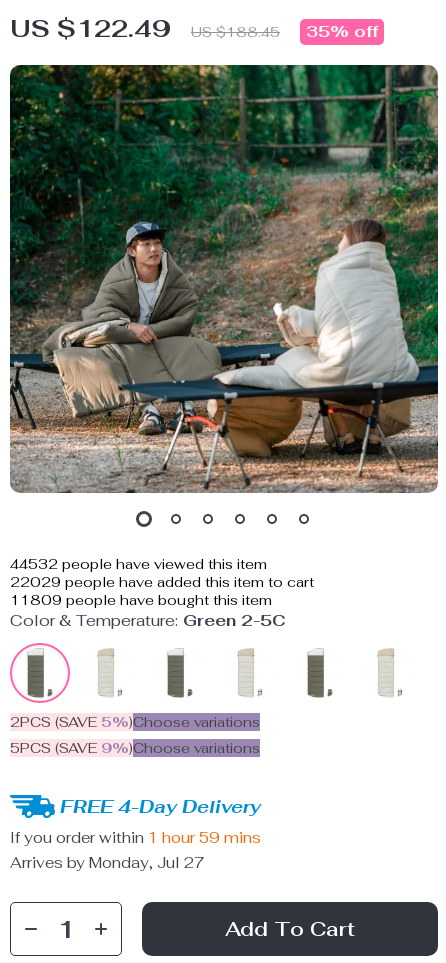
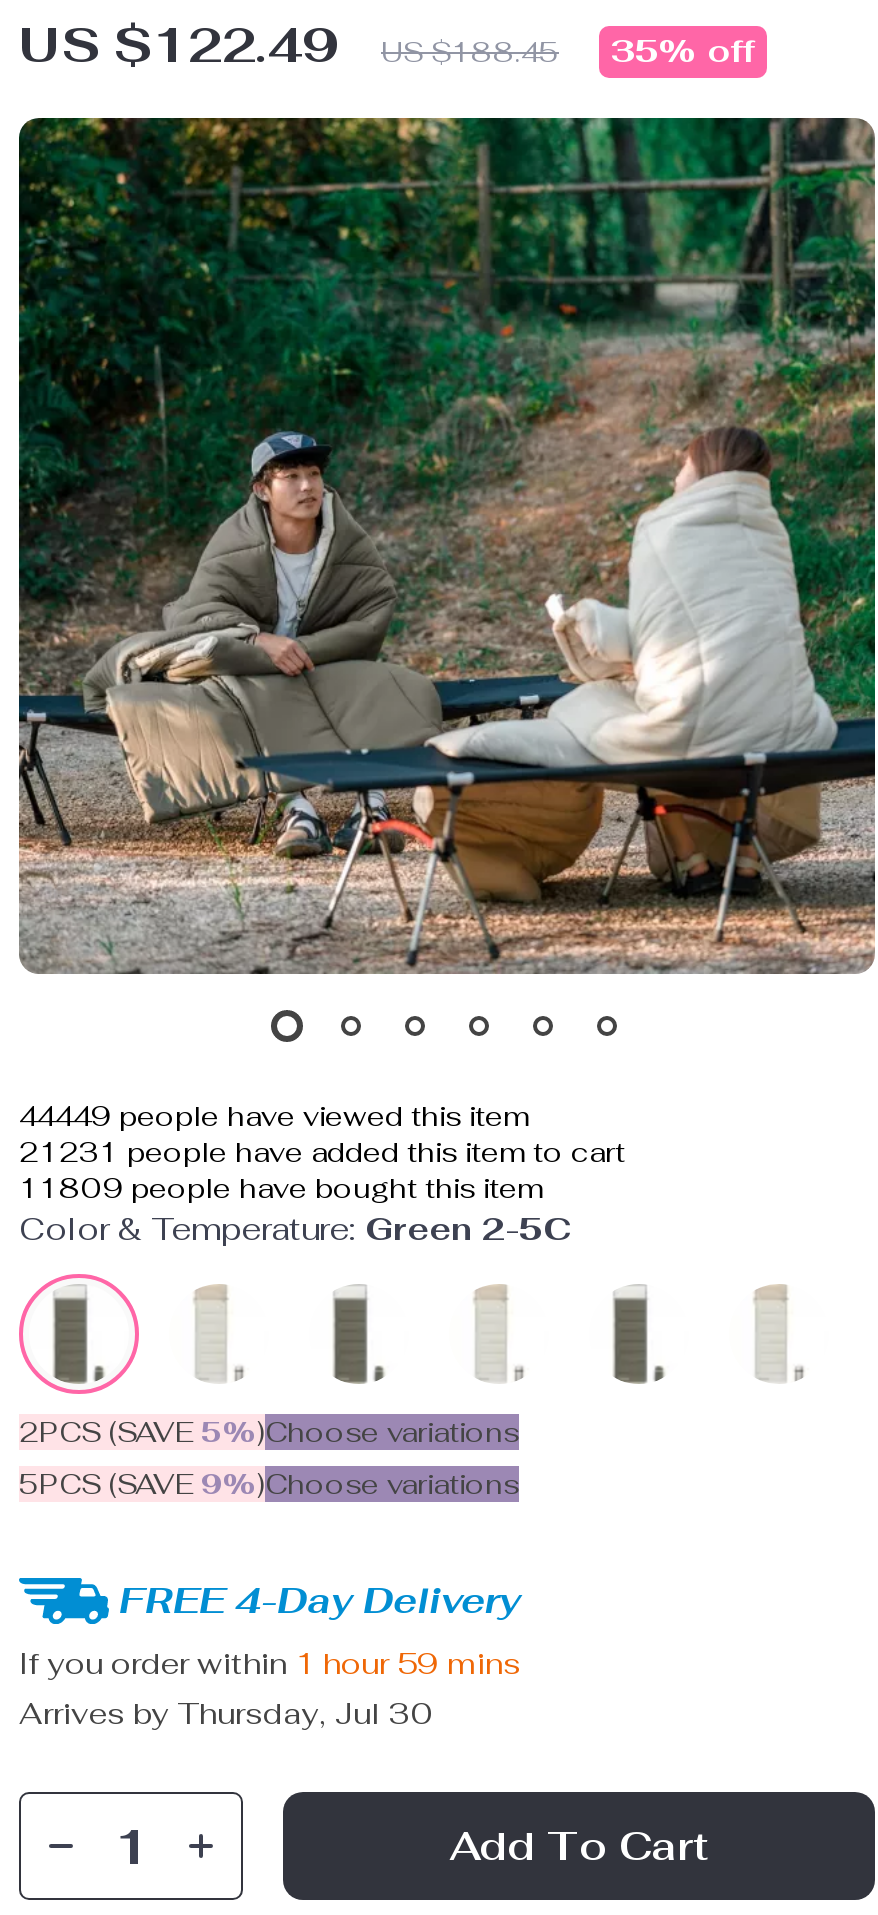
- 44532 people have viewed this item
+ 44449 people have viewed this item

- 22029 people have added this item to cart
+ 21231 people have added this item to cart

- Arrives by Monday, Jul 27
+ Arrives by Thursday, Jul 30
